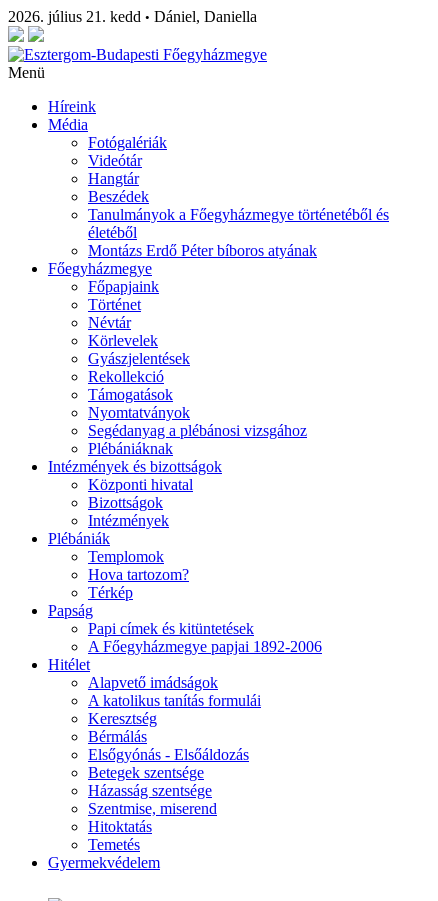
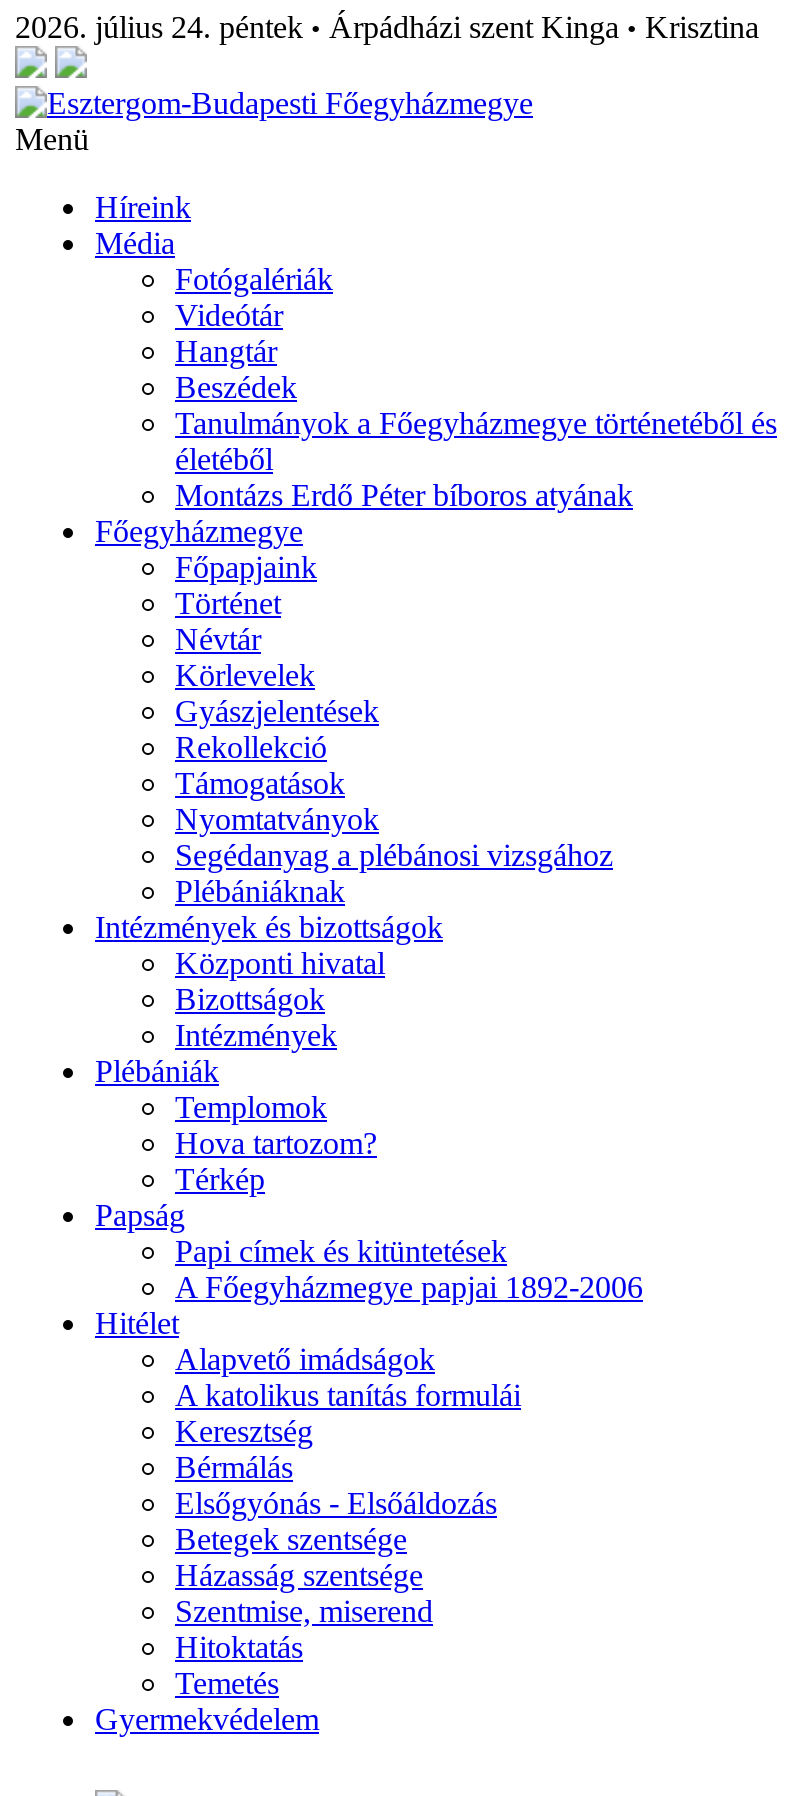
- 2026. július 21. kedd • Dániel, Daniella
+ 2026. július 24. péntek • Árpádházi szent Kinga • Krisztina
